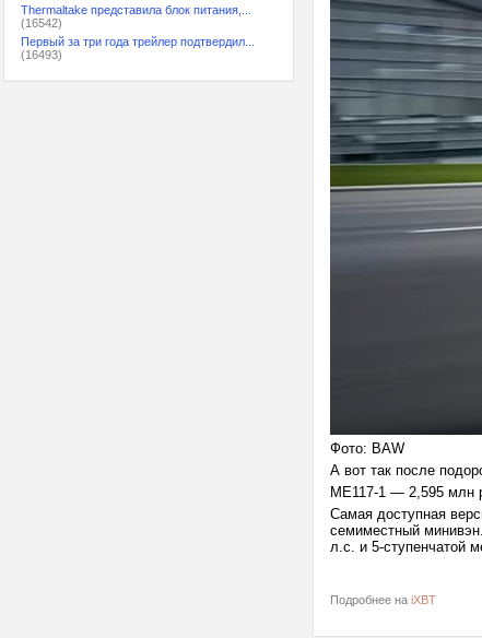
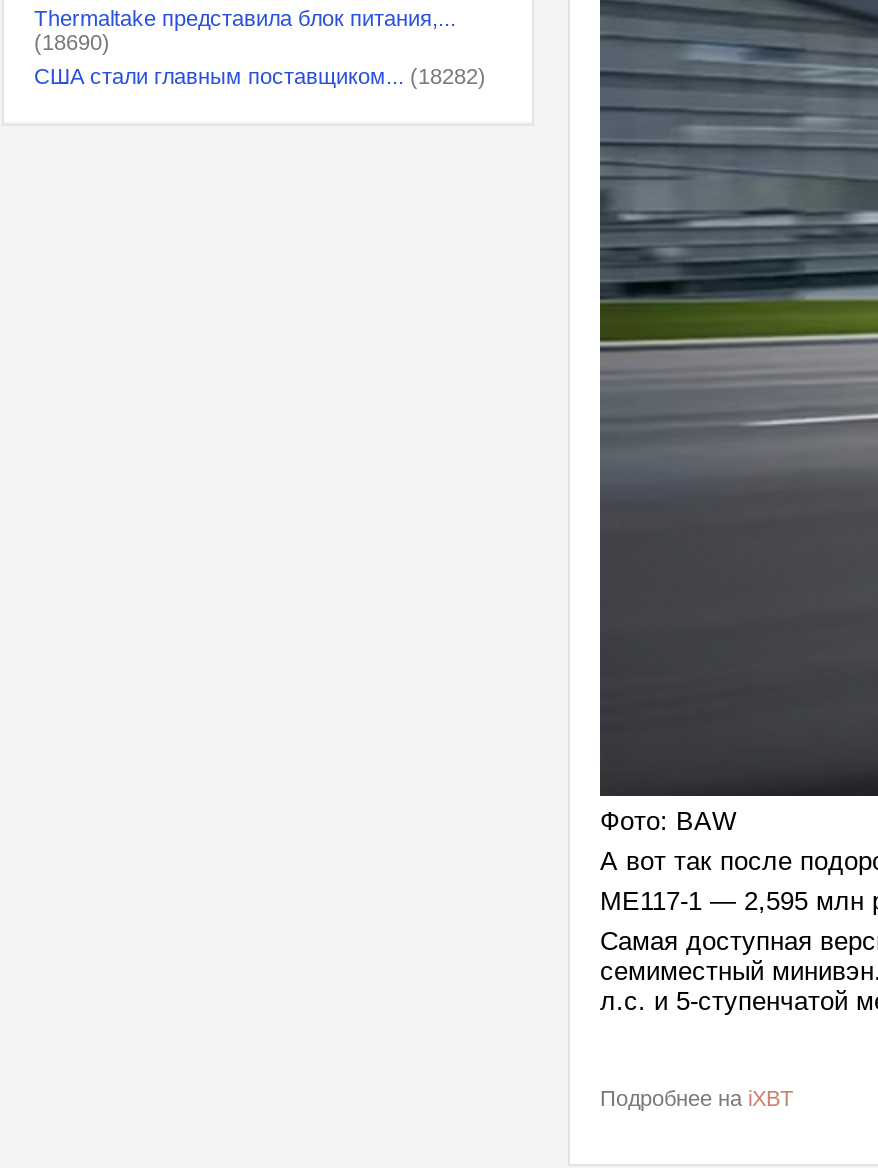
- (16542)
- Первый за три года трейлер подтвердил...
- (16493)
+ (18690)
+ США стали главным поставщиком... (18282)
